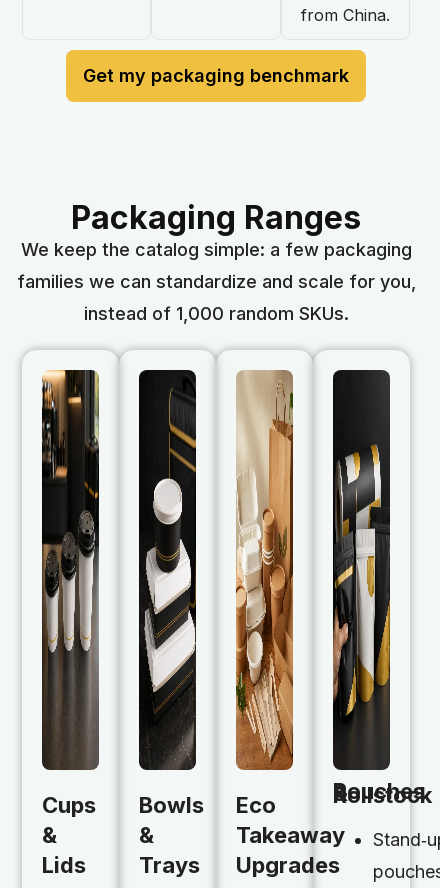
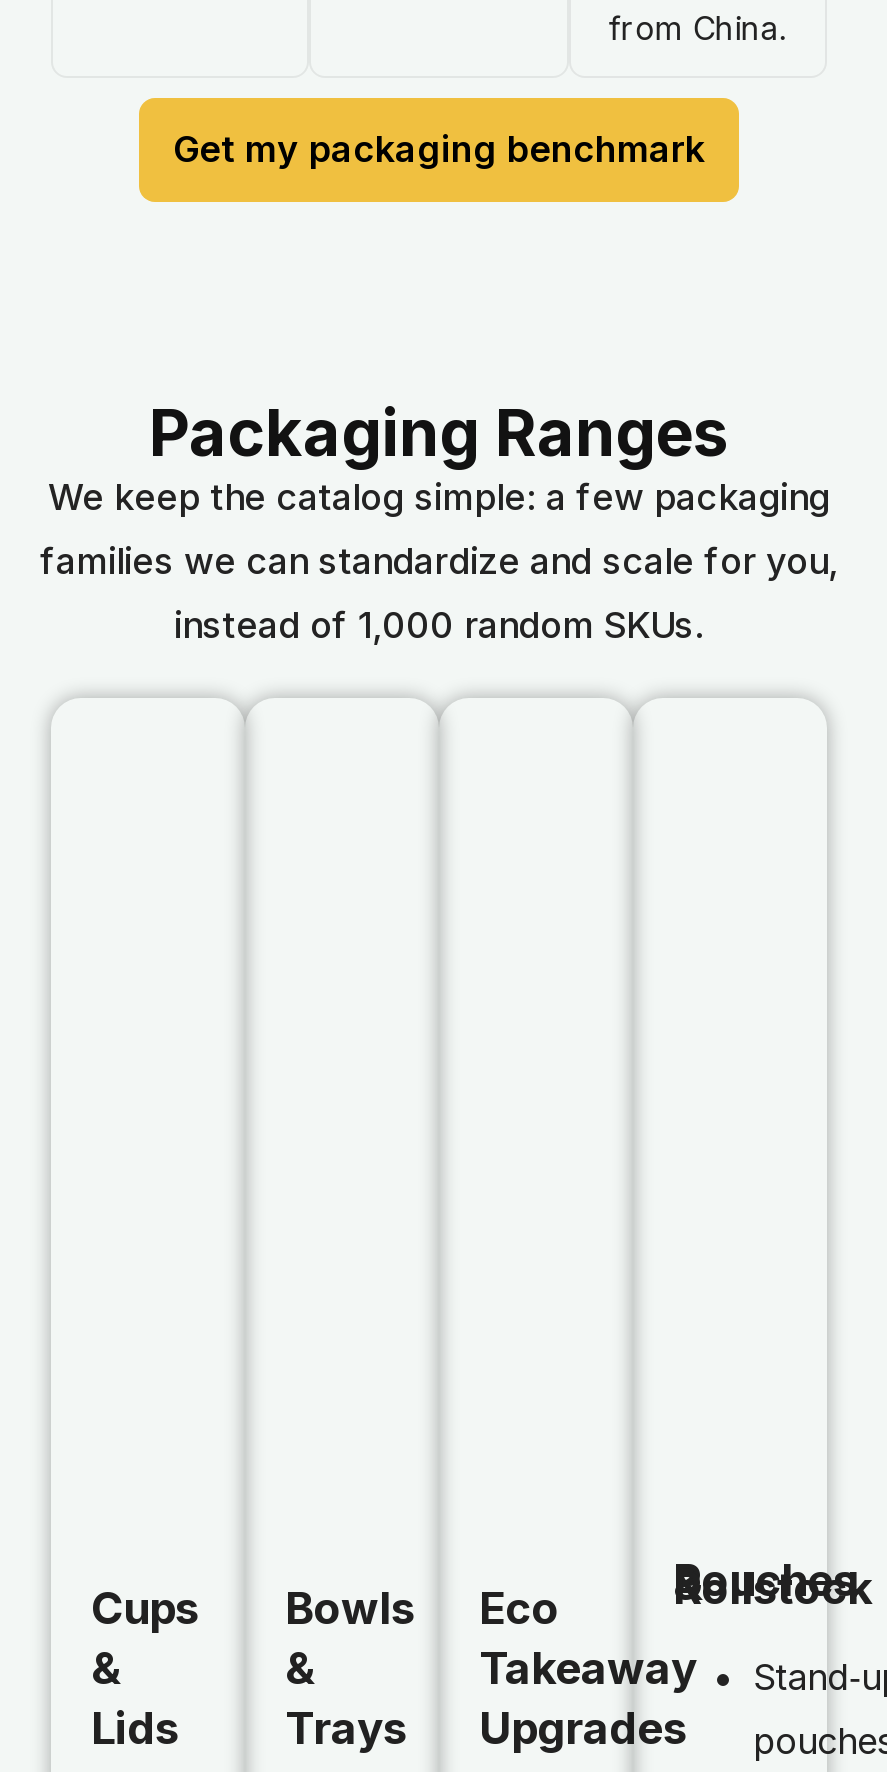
- [image]

- [image]

- [image]

- [image]
